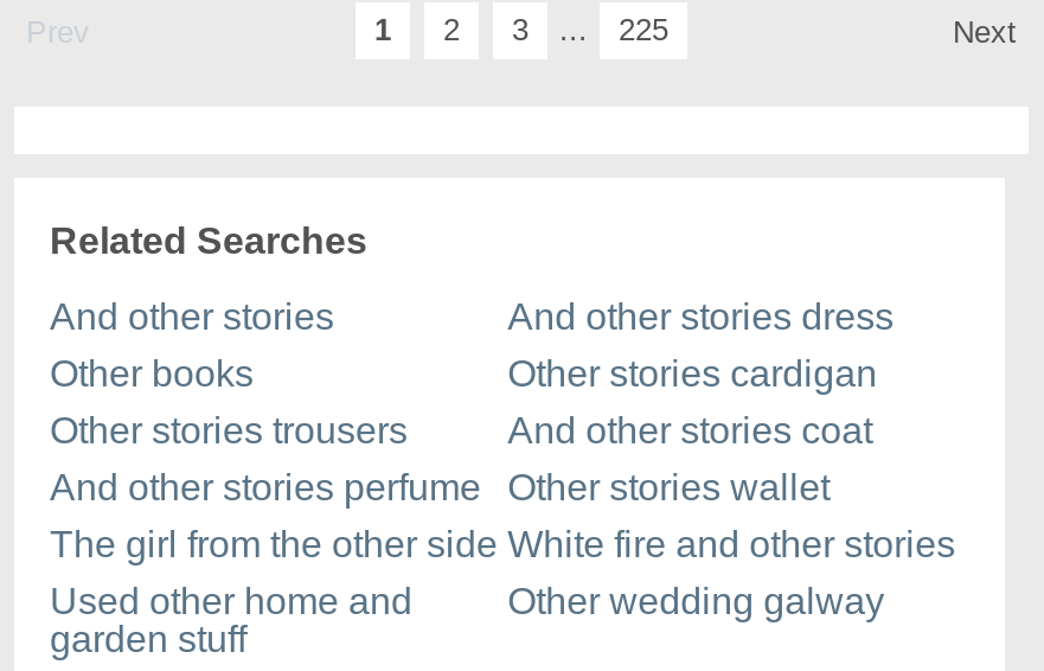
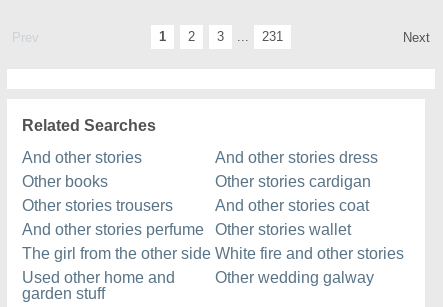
- 225
+ 231
